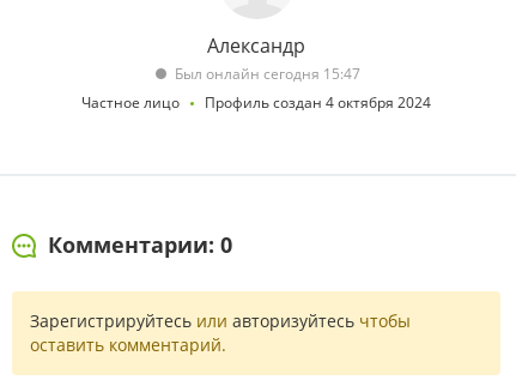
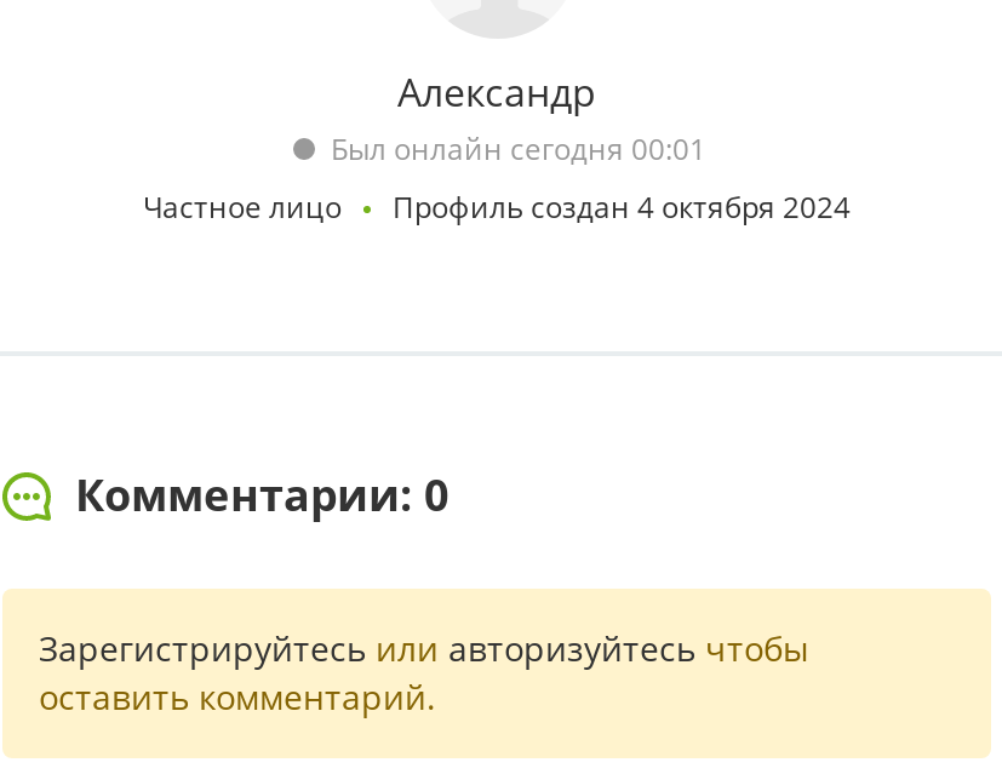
- Был онлайн сегодня 15:47
+ Был онлайн сегодня 00:01
